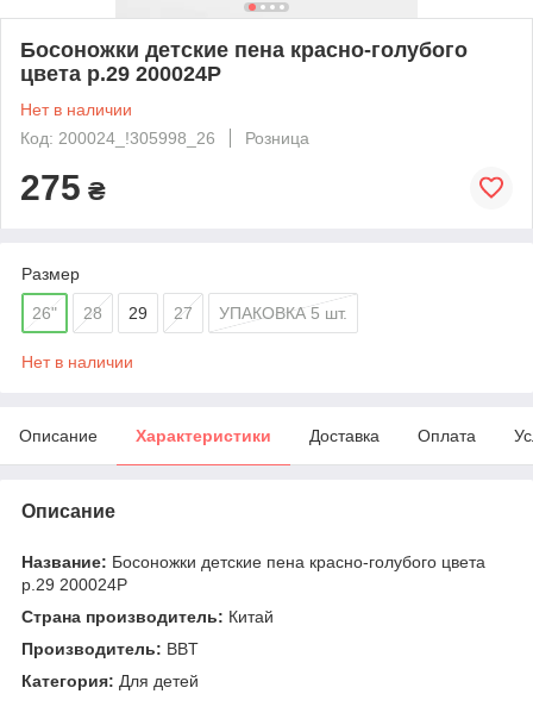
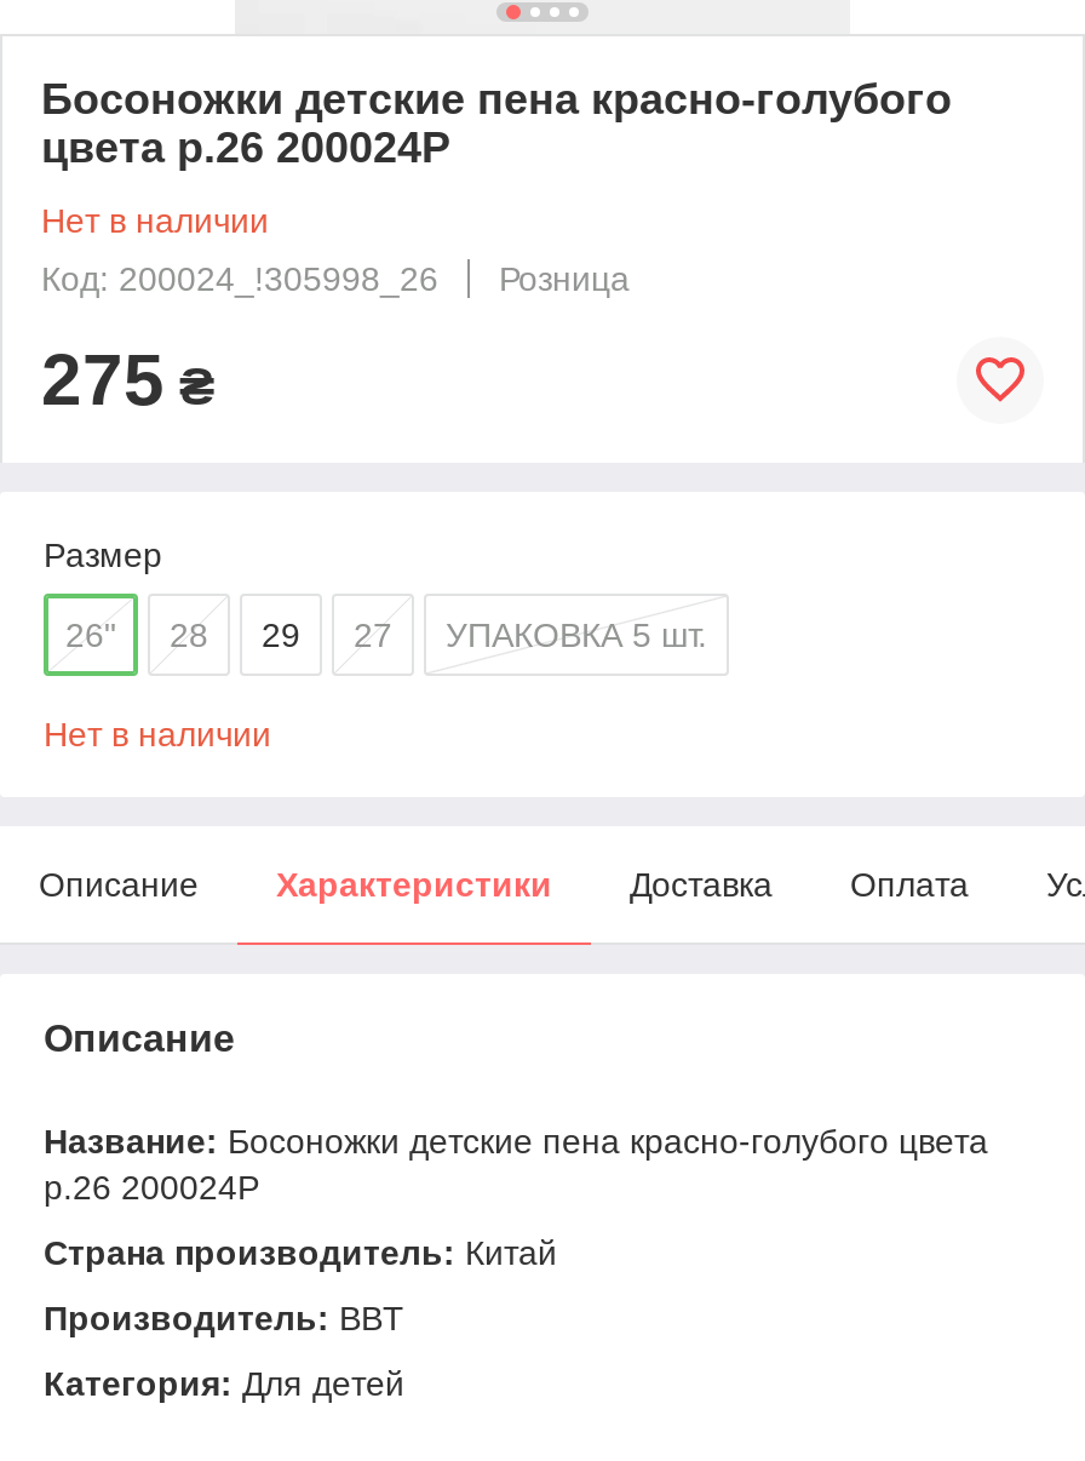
- цвета р.29 200024P
+ цвета р.26 200024P

- р.29 200024P
+ р.26 200024P
